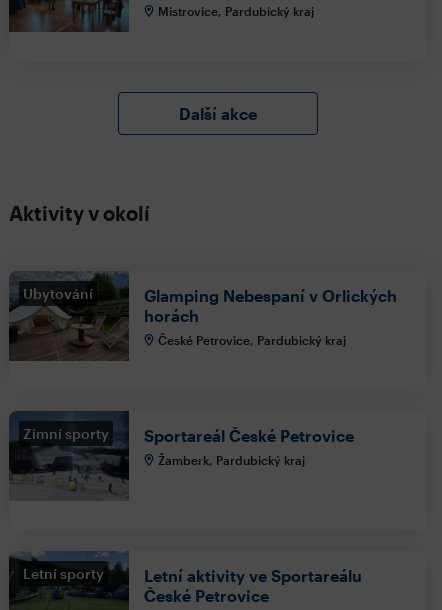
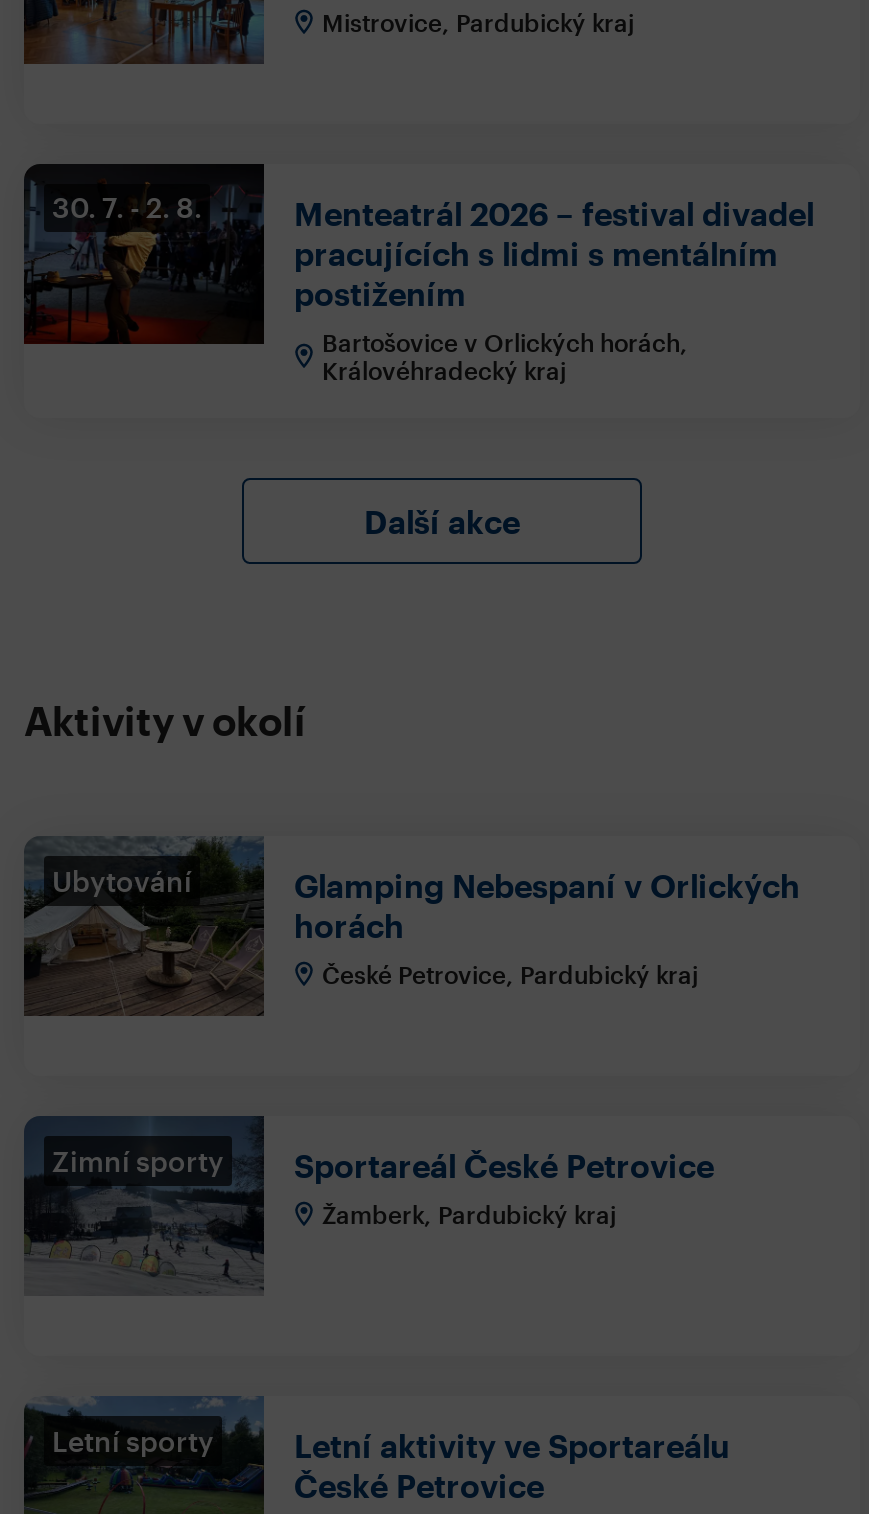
+ [image]
+ 30. 7.
+ 2. 8.
+ Menteatrál 2026 – festival divadel
+ pracujících s lidmi s mentálním
+ postižením
+ Bartošovice v Orlických horách,
+ Královéhradecký kraj
